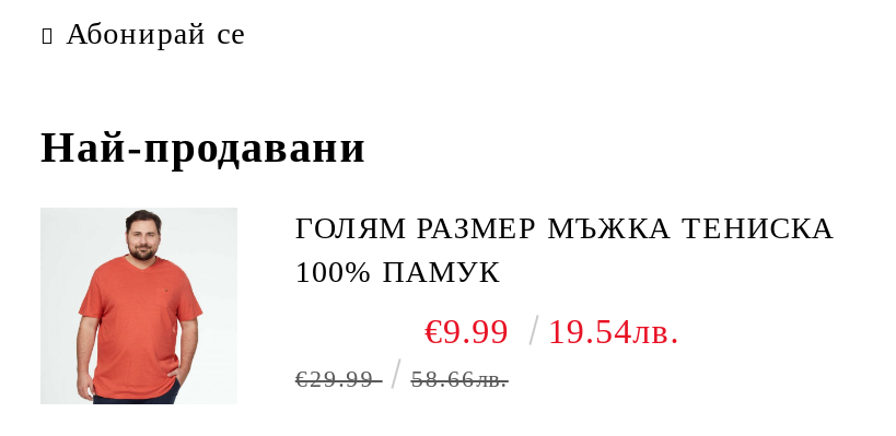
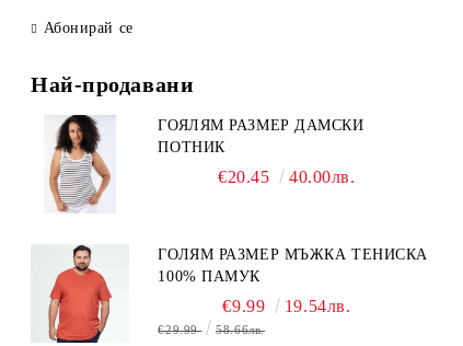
+ [image]

+ ГОЯЛЯМ РАЗМЕР ДАМСКИ
+ ПОТНИК
+ €20.45
+ 40.00лв.
